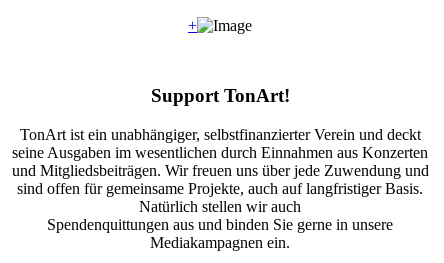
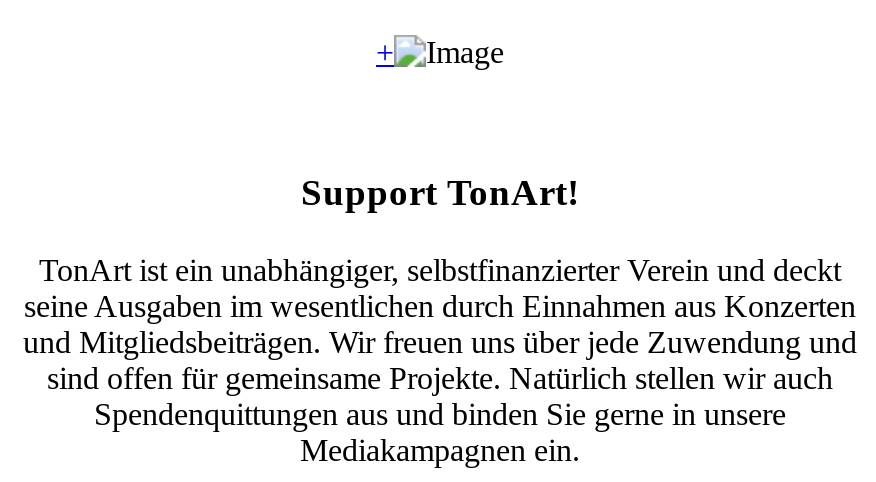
- sind offen für gemeinsame Projekte, auch auf langfristiger Basis.
- Natürlich stellen wir auch
+ sind offen für gemeinsame Projekte. Natürlich stellen wir auch
